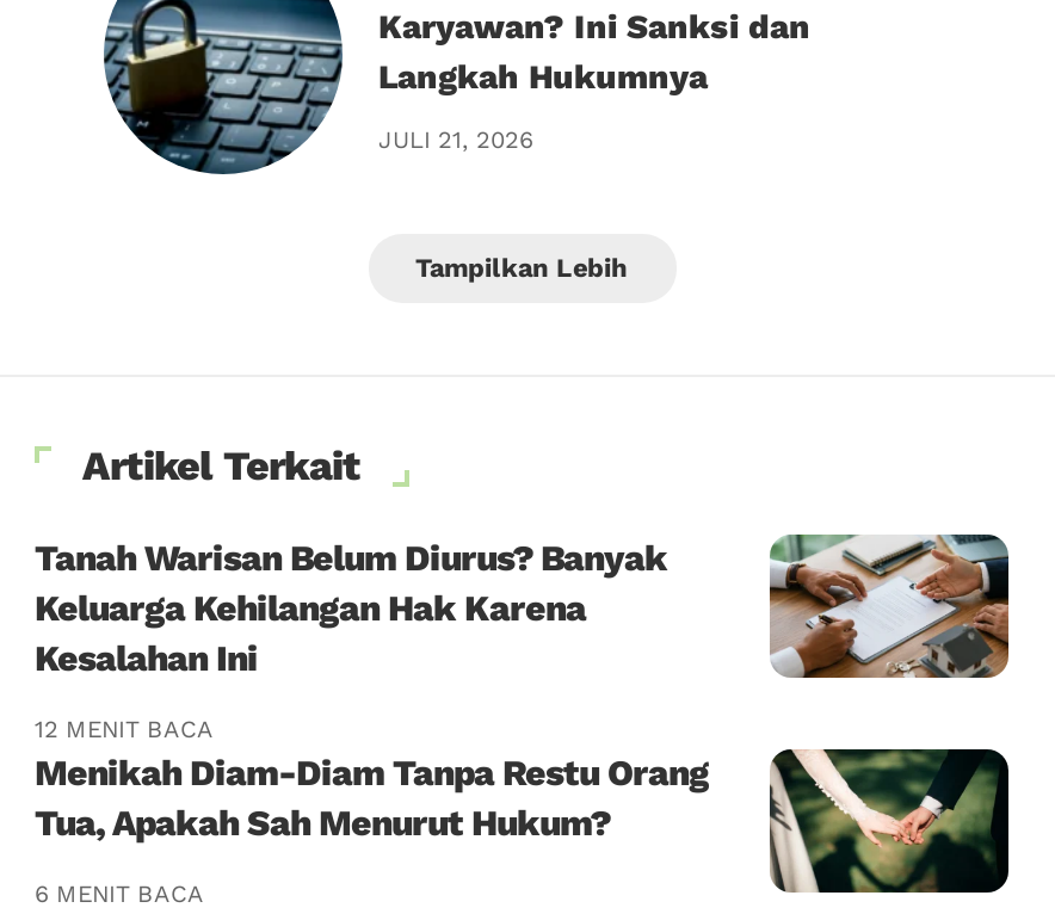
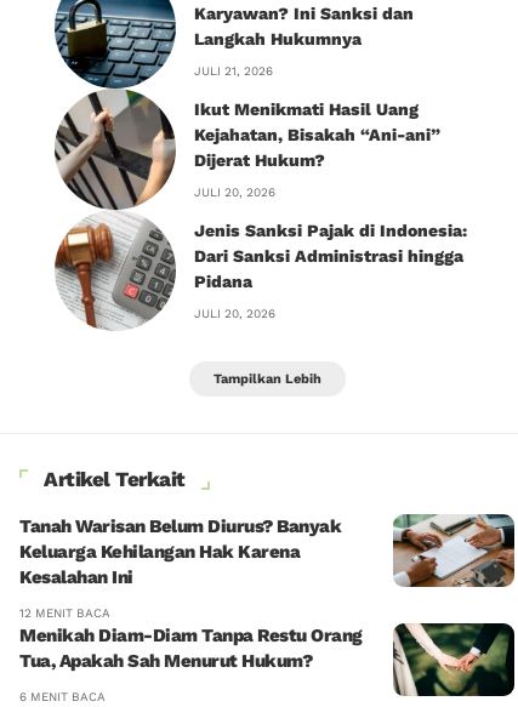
+ [image]
+ Ikut Menikmati Hasil Uang
+ Kejahatan, Bisakah “Ani-ani”
+ Dijerat Hukum?
+ JULI 20, 2026
+ Jenis Sanksi Pajak di Indonesia:
+ Dari Sanksi Administrasi hingga
+ Pidana
+ JULI 20, 2026
